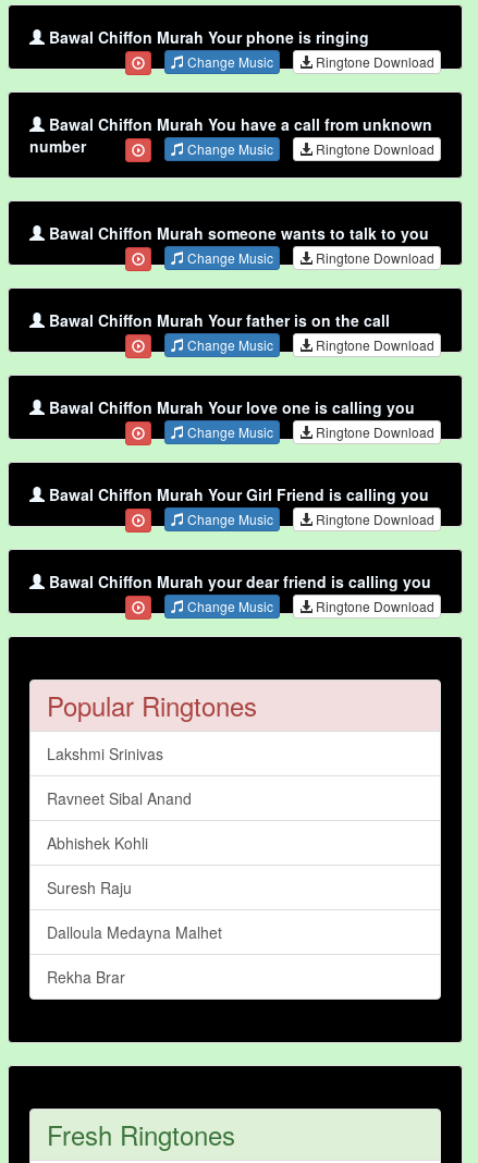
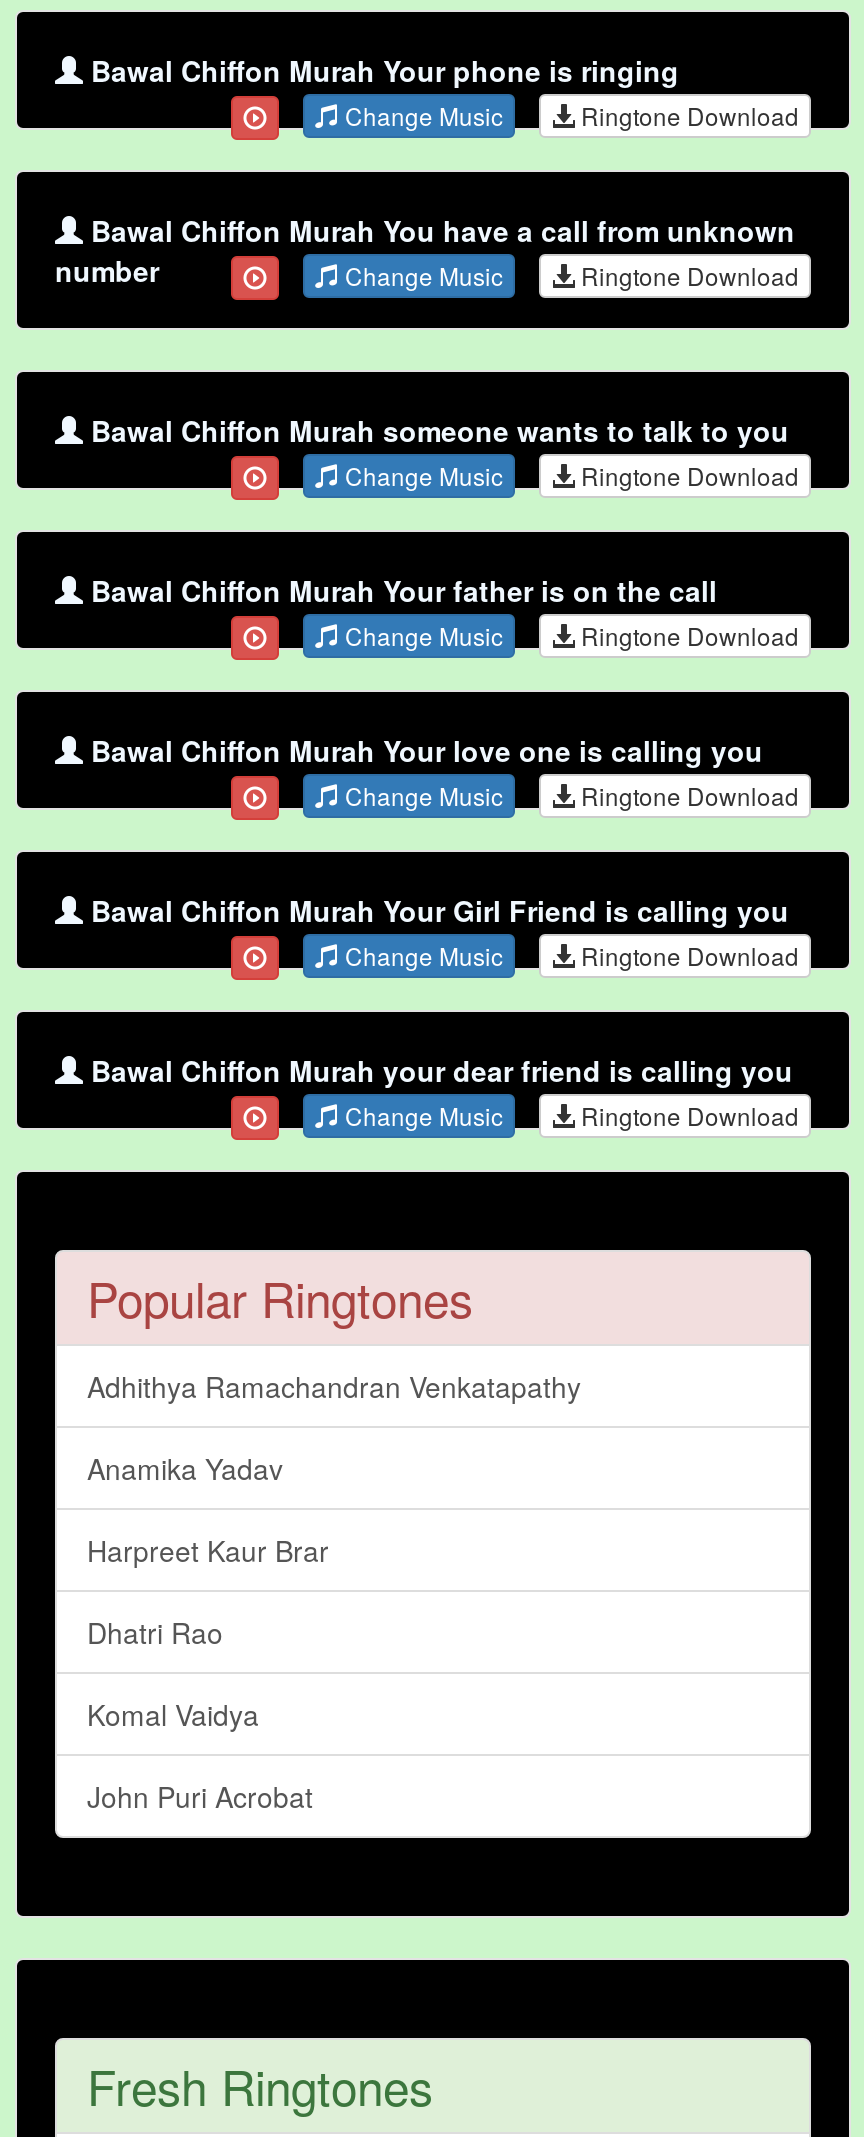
- Lakshmi Srinivas
+ Adhithya Ramachandran Venkatapathy

- Ravneet Sibal Anand
+ Anamika Yadav

- Abhishek Kohli
+ Harpreet Kaur Brar

- Suresh Raju
+ Dhatri Rao

- Dalloula Medayna Malhet
+ Komal Vaidya

- Rekha Brar
+ John Puri Acrobat
